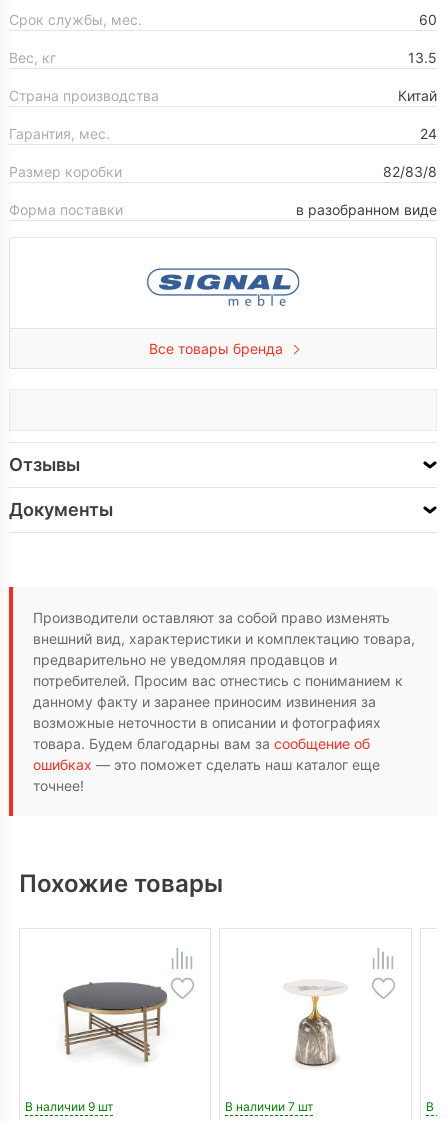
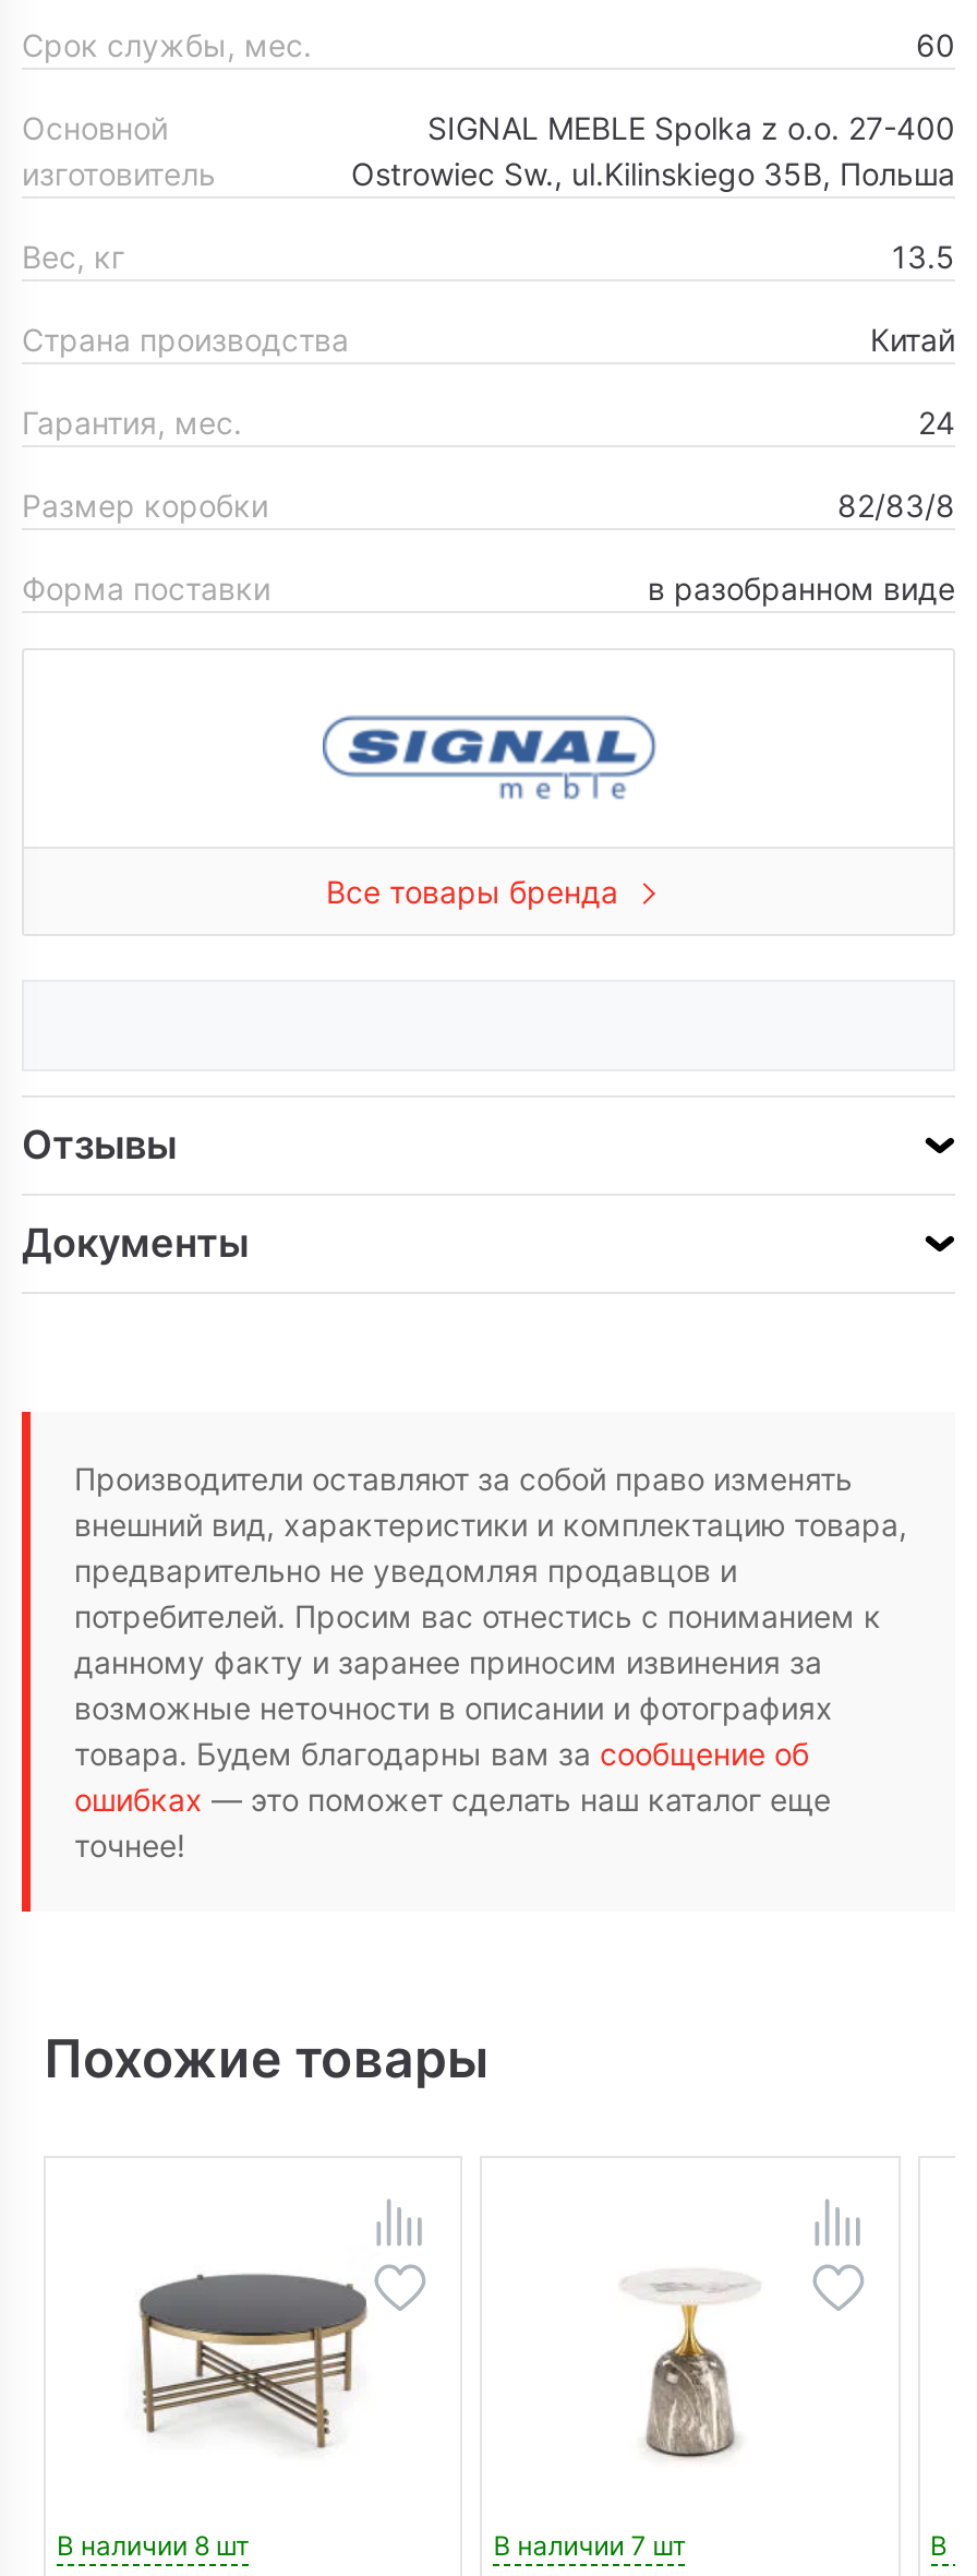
+ Основной
+ изготовитель

+ SIGNAL MEBLE Spolka z o.o. 27-400
+ Ostrowiec Sw., ul.Kilinskiego 35B, Польша

- В наличии 9 шт
+ В наличии 8 шт
